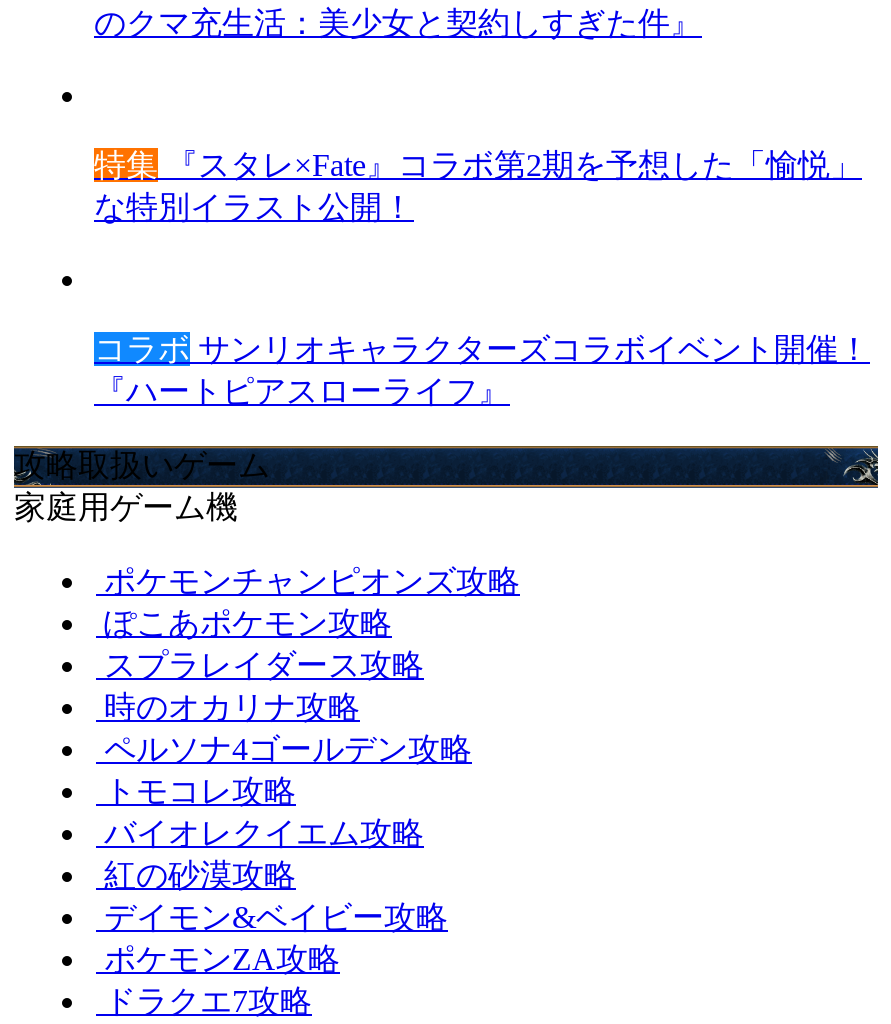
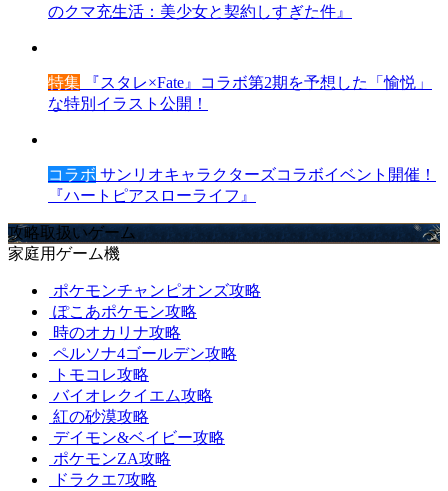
- スプラレイダース攻略
